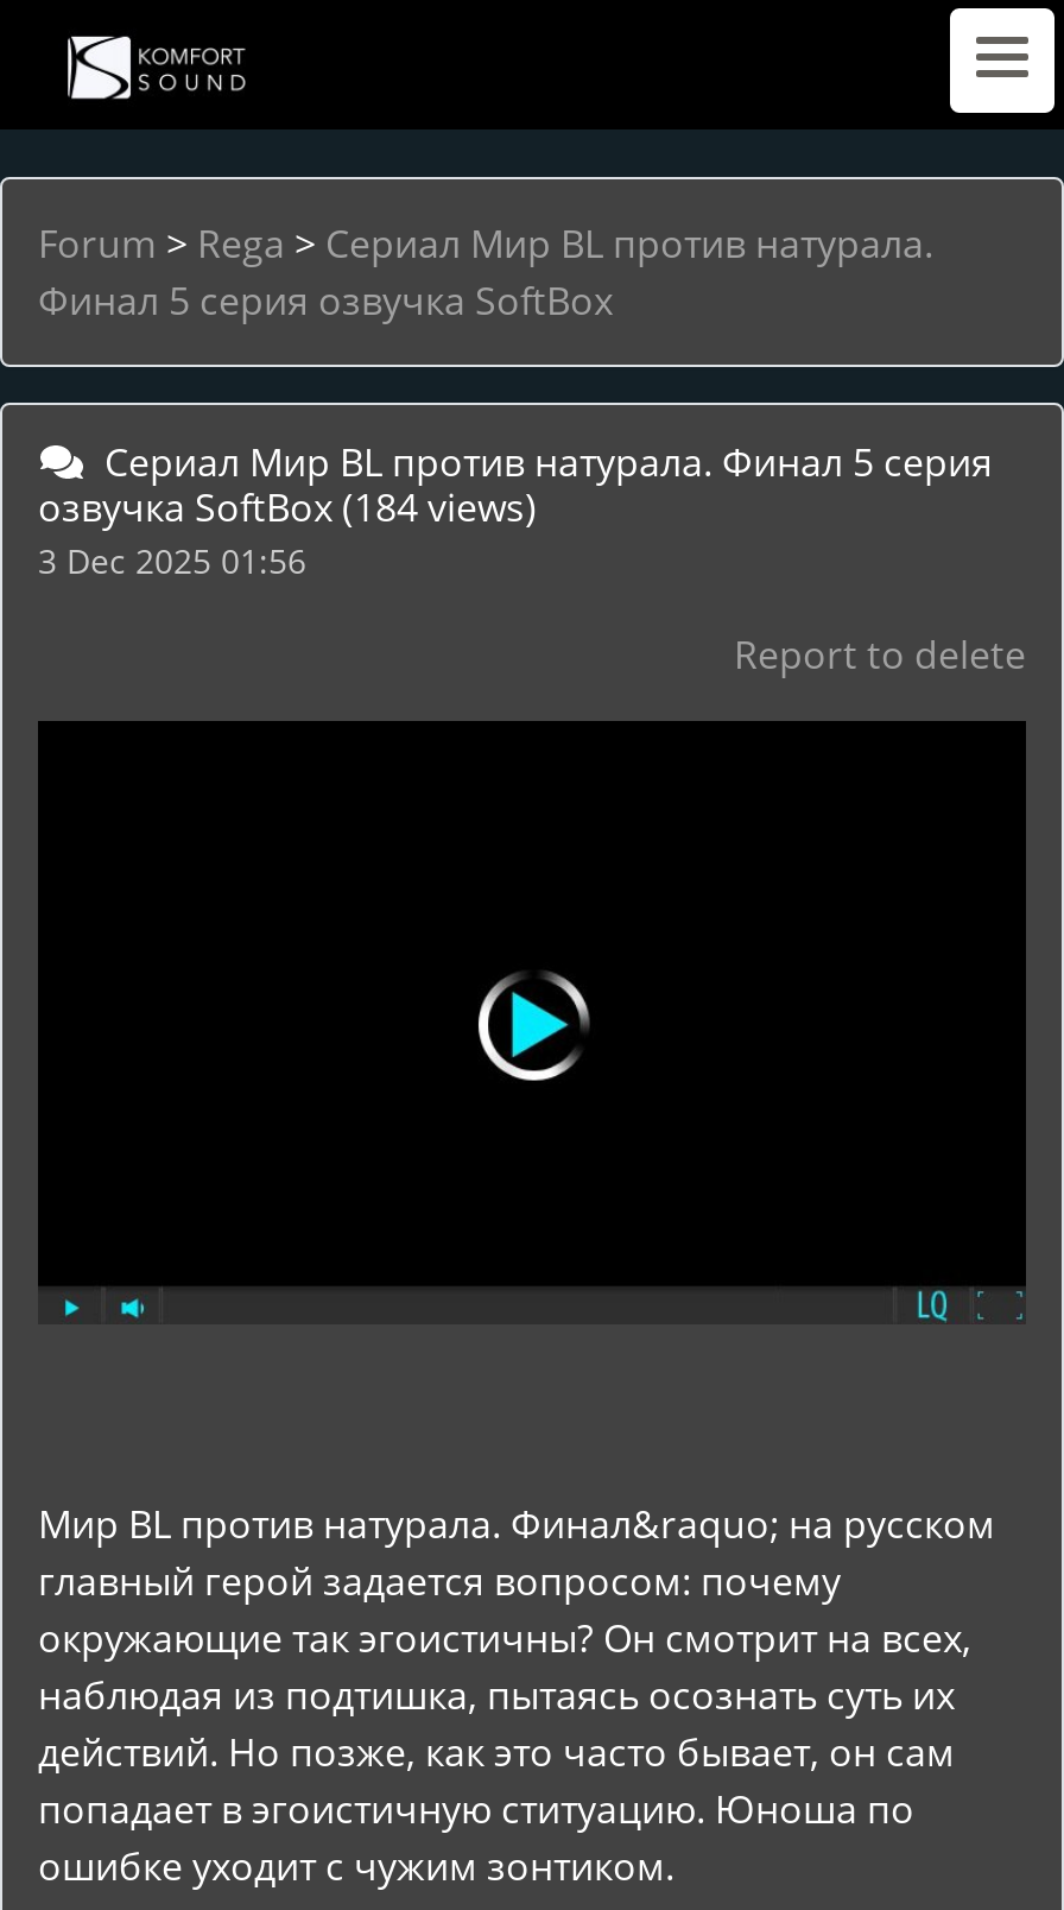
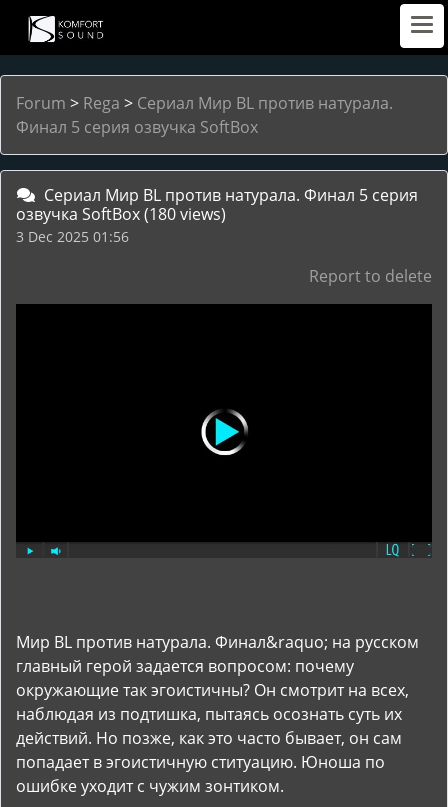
- озвучка SoftBox (184 views)
+ озвучка SoftBox (180 views)
